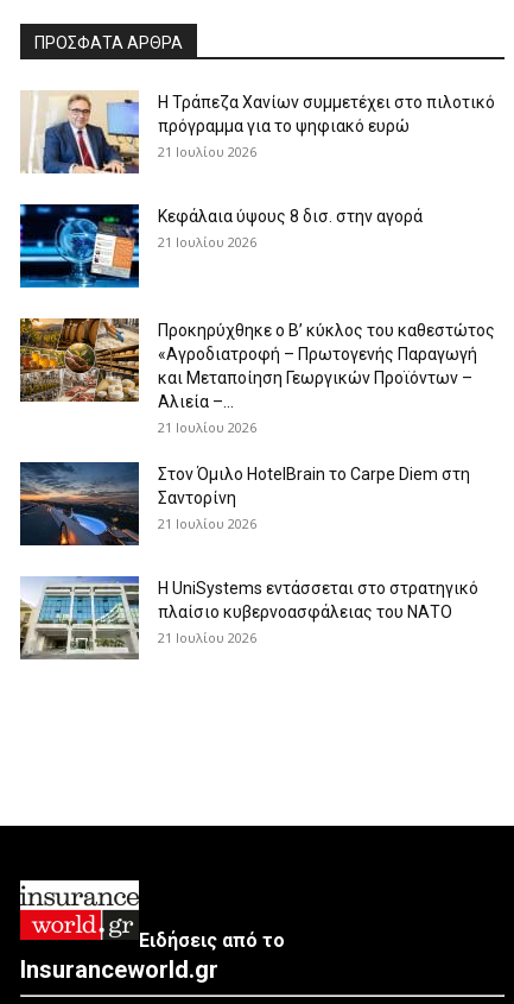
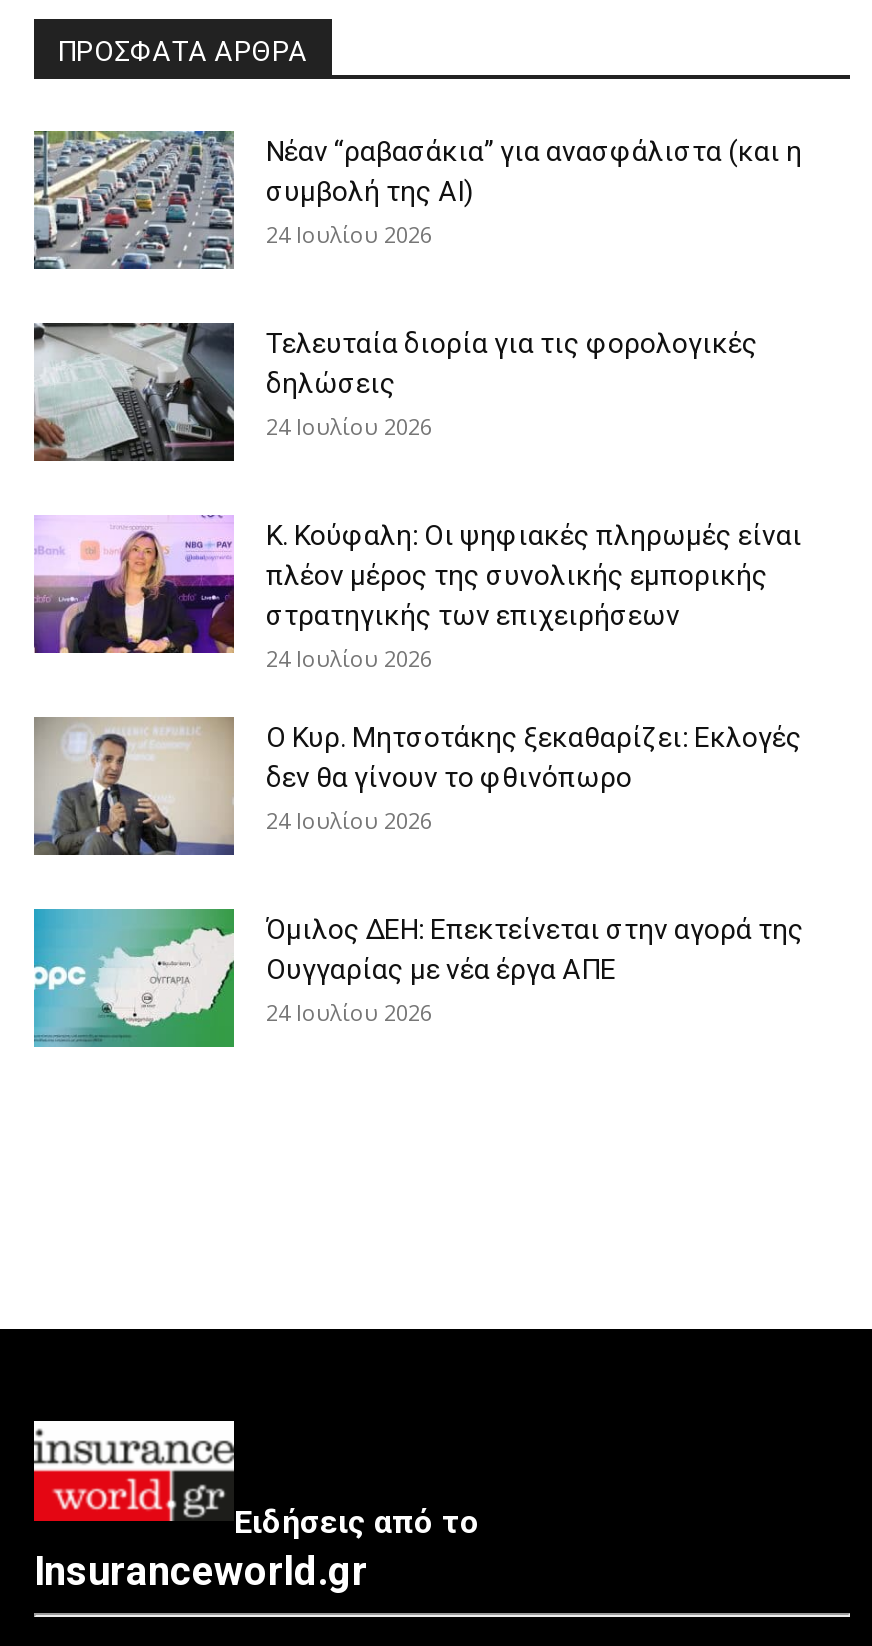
- [image]
- Η Τράπεζα Χανίων συμμετέχει στο πιλοτικό
- πρόγραμμα για το ψηφιακό ευρώ
- 21 Ιουλίου 2026
+ [image]
+ Nέαν “ραβασάκια” για ανασφάλιστα (και η
+ συμβολή της ΑΙ)
+ 24 Ιουλίου 2026

- [image]
- Κεφάλαια ύψους 8 δισ. στην αγορά
- 21 Ιουλίου 2026
+ [image]
+ Τελευταία διορία για τις φορολογικές
+ δηλώσεις
+ 24 Ιουλίου 2026

- [image]
- Προκηρύχθηκε ο Β’ κύκλος του καθεστώτος
- «Αγροδιατροφή – Πρωτογενής Παραγωγή
- και Μεταποίηση Γεωργικών Προϊόντων –
- Αλιεία –...
- 21 Ιουλίου 2026
+ [image]
+ Κ. Κούφαλη: Οι ψηφιακές πληρωμές είναι
+ πλέον μέρος της συνολικής εμπορικής
+ στρατηγικής των επιχειρήσεων
+ 24 Ιουλίου 2026

- [image]
- Στον Όμιλο HotelBrain το Carpe Diem στη
- Σαντορίνη
- 21 Ιουλίου 2026
+ [image]
+ O Κυρ. Μητσοτάκης ξεκαθαρίζει: Εκλογές
+ δεν θα γίνουν το φθινόπωρο
+ 24 Ιουλίου 2026

- [image]
- Η UniSystems εντάσσεται στο στρατηγικό
- πλαίσιο κυβερνοασφάλειας του ΝΑΤΟ
- 21 Ιουλίου 2026
+ [image]
+ Όμιλος ΔΕΗ: Επεκτείνεται στην αγορά της
+ Ουγγαρίας με νέα έργα ΑΠΕ
+ 24 Ιουλίου 2026
